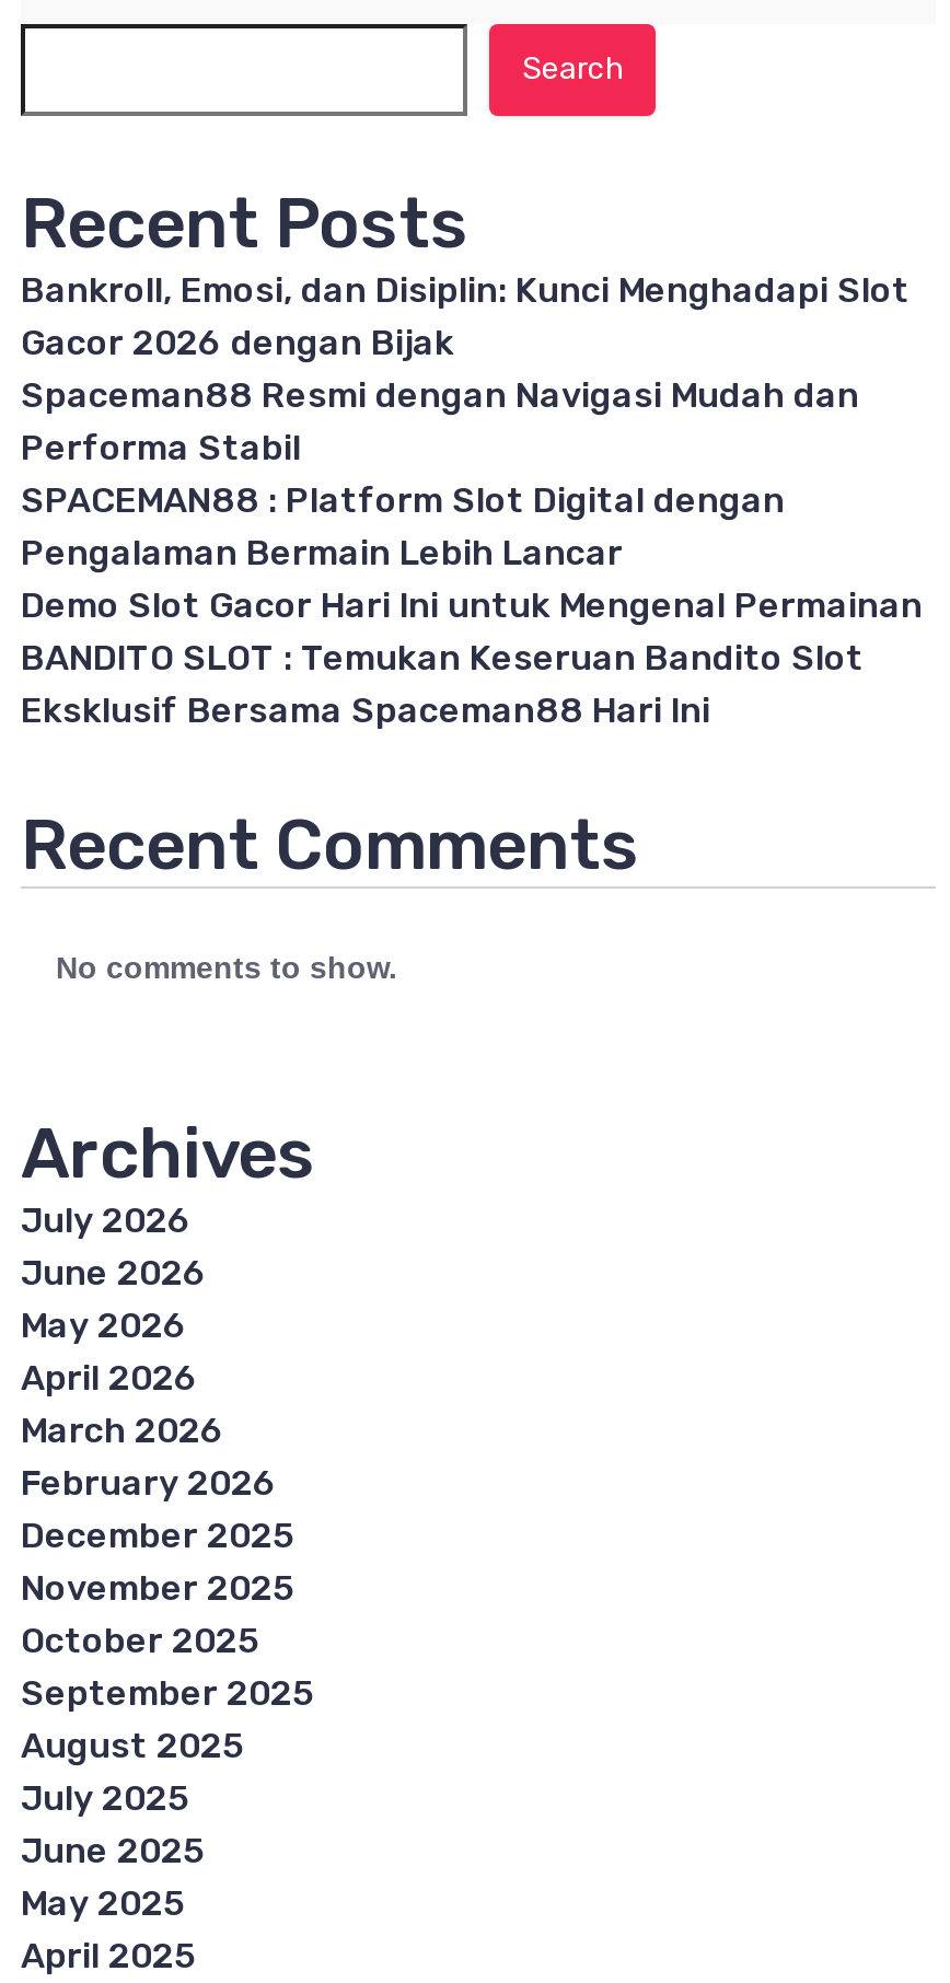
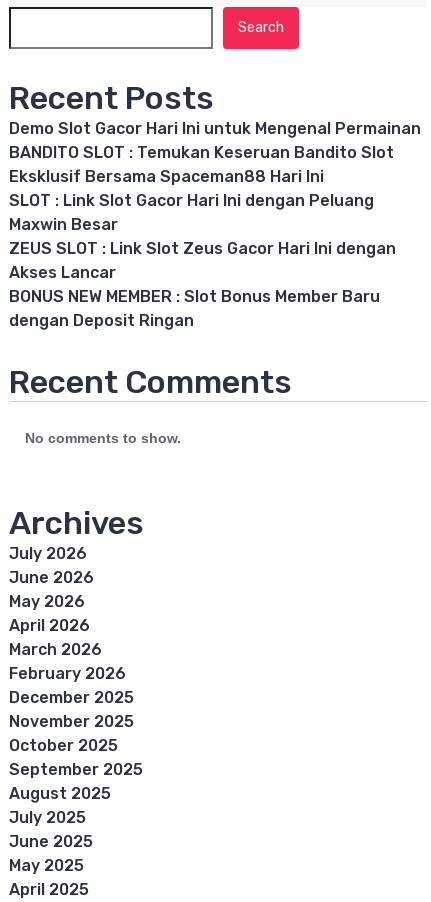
- Bankroll, Emosi, dan Disiplin: Kunci Menghadapi Slot
- Gacor 2026 dengan Bijak
- Spaceman88 Resmi dengan Navigasi Mudah dan
- Performa Stabil
- SPACEMAN88 : Platform Slot Digital dengan
- Pengalaman Bermain Lebih Lancar

moved up: Demo Slot Gacor Hari Ini untuk Mengenal Permainan | BANDITO SLOT : Temukan Keseruan Bandito Slot | Eksklusif Bersama Spaceman88 Hari Ini

+ SLOT : Link Slot Gacor Hari Ini dengan Peluang
+ Maxwin Besar
+ ZEUS SLOT : Link Slot Zeus Gacor Hari Ini dengan
+ Akses Lancar
+ BONUS NEW MEMBER : Slot Bonus Member Baru
+ dengan Deposit Ringan
